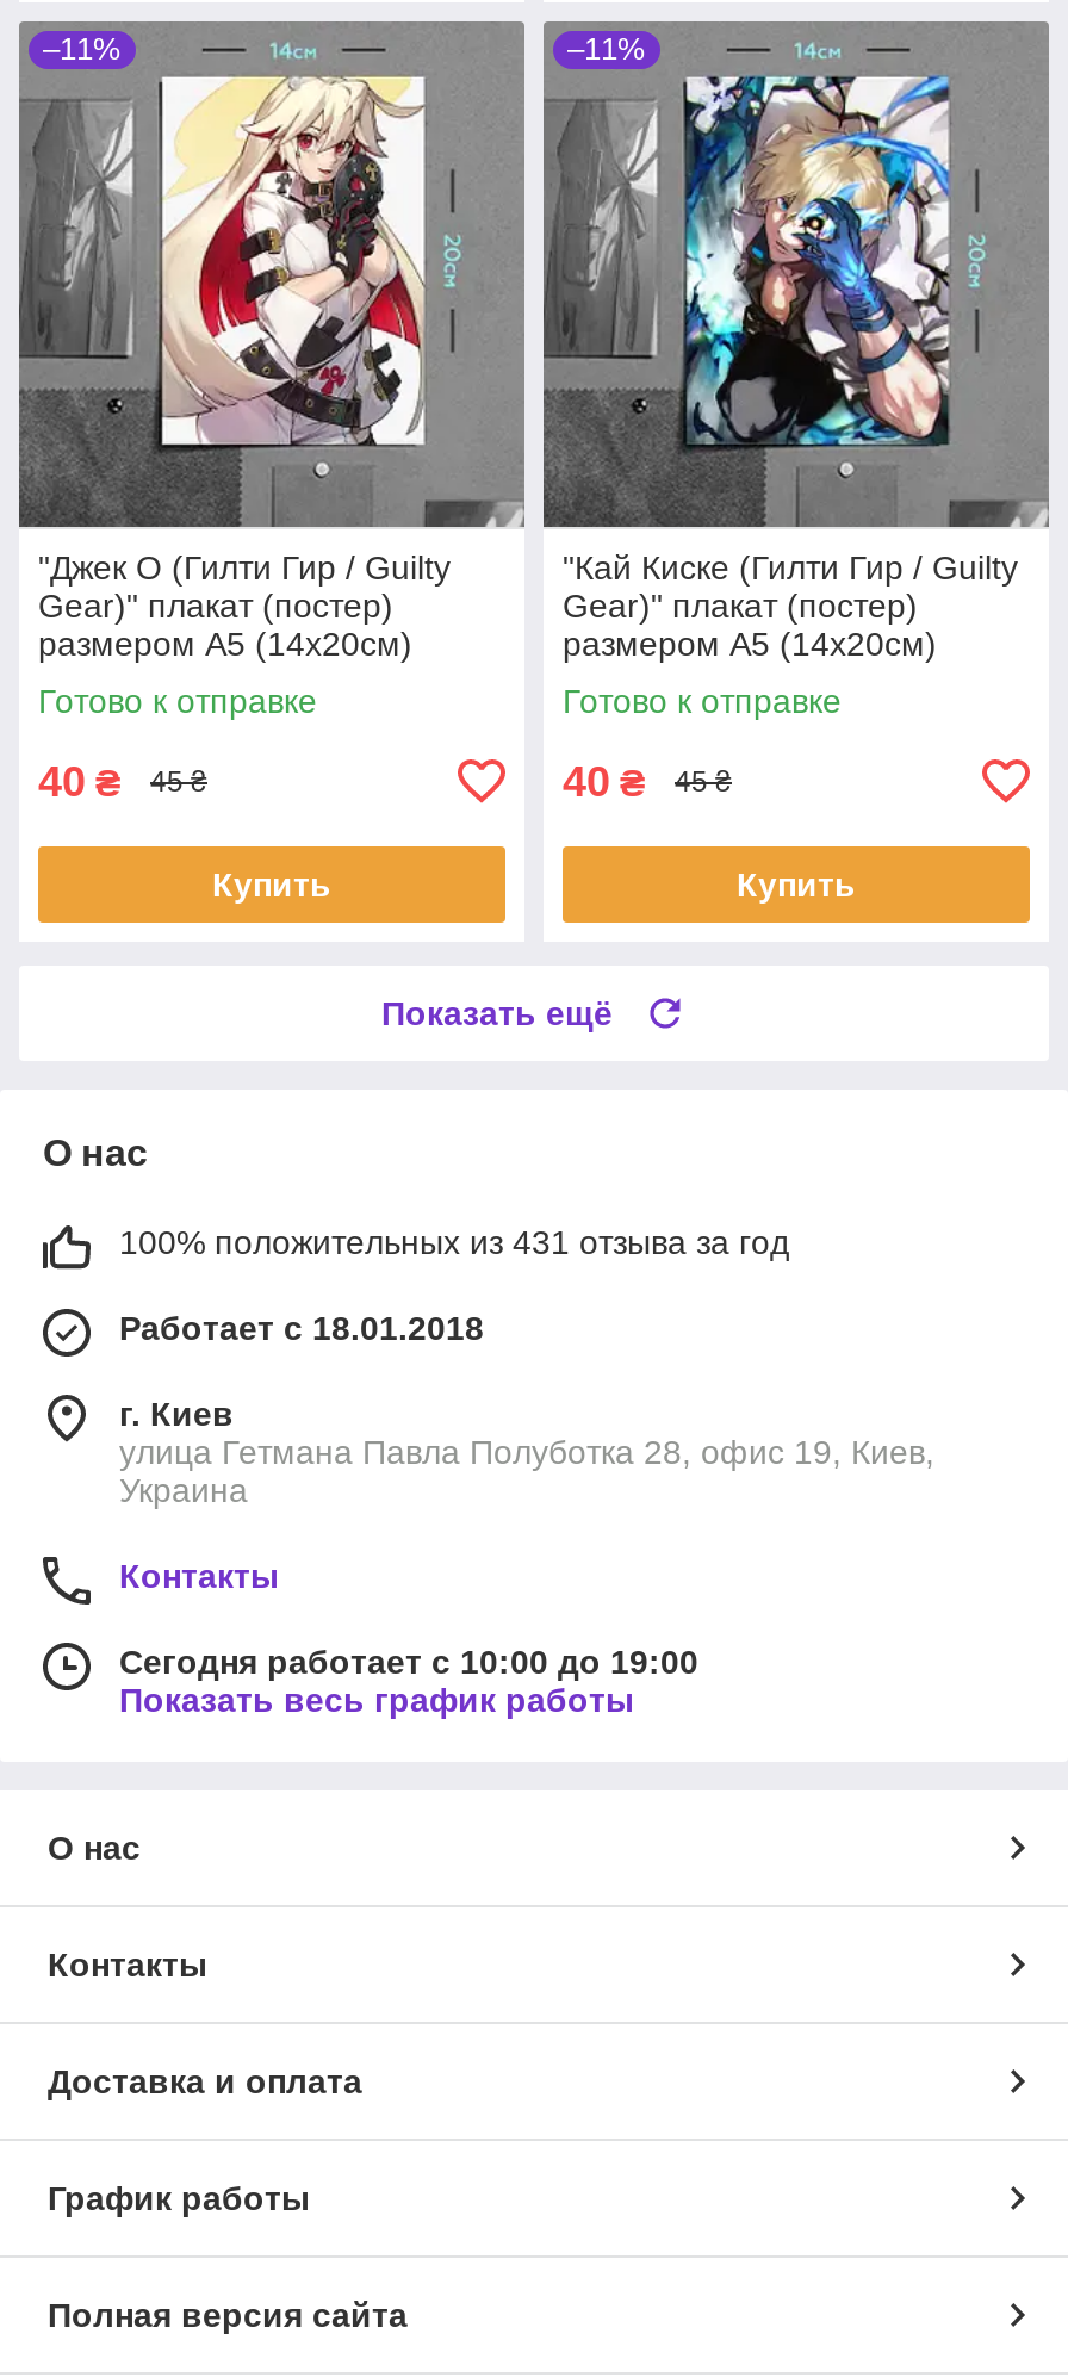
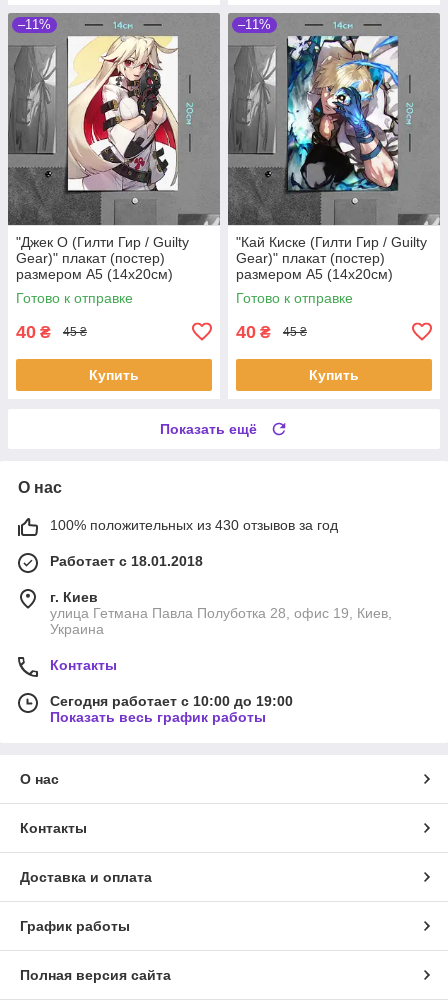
- 100% положительных из 431 отзыва за год
+ 100% положительных из 430 отзывов за год
